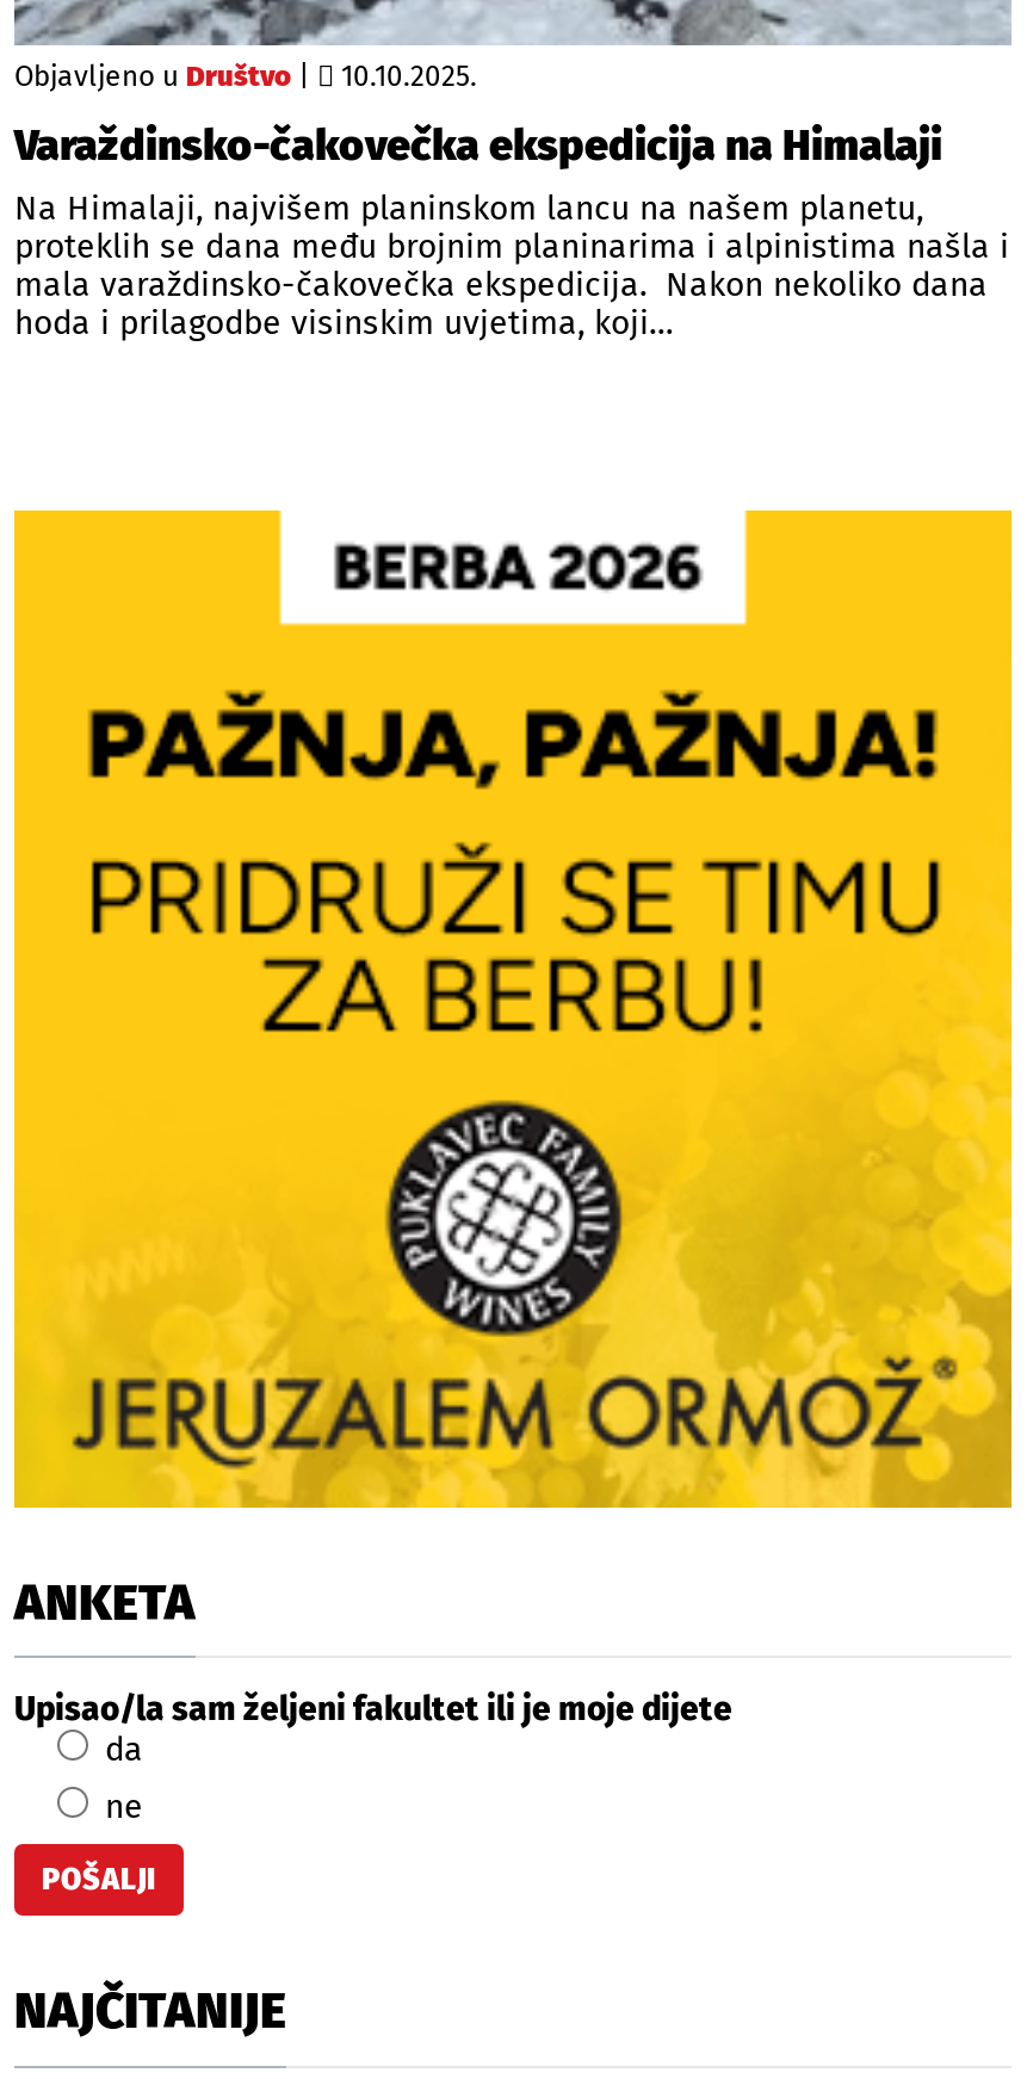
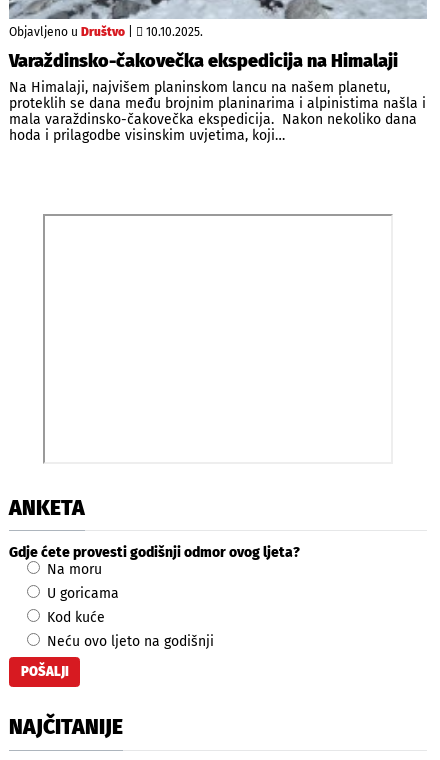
- [image]

moved up: ANKETA

- Upisao/la sam željeni fakultet ili je moje dijete
- da
- ne
+ Gdje ćete provesti godišnji odmor ovog ljeta?
+ Na moru
+ U goricama
+ Kod kuće
+ Neću ovo ljeto na godišnji
